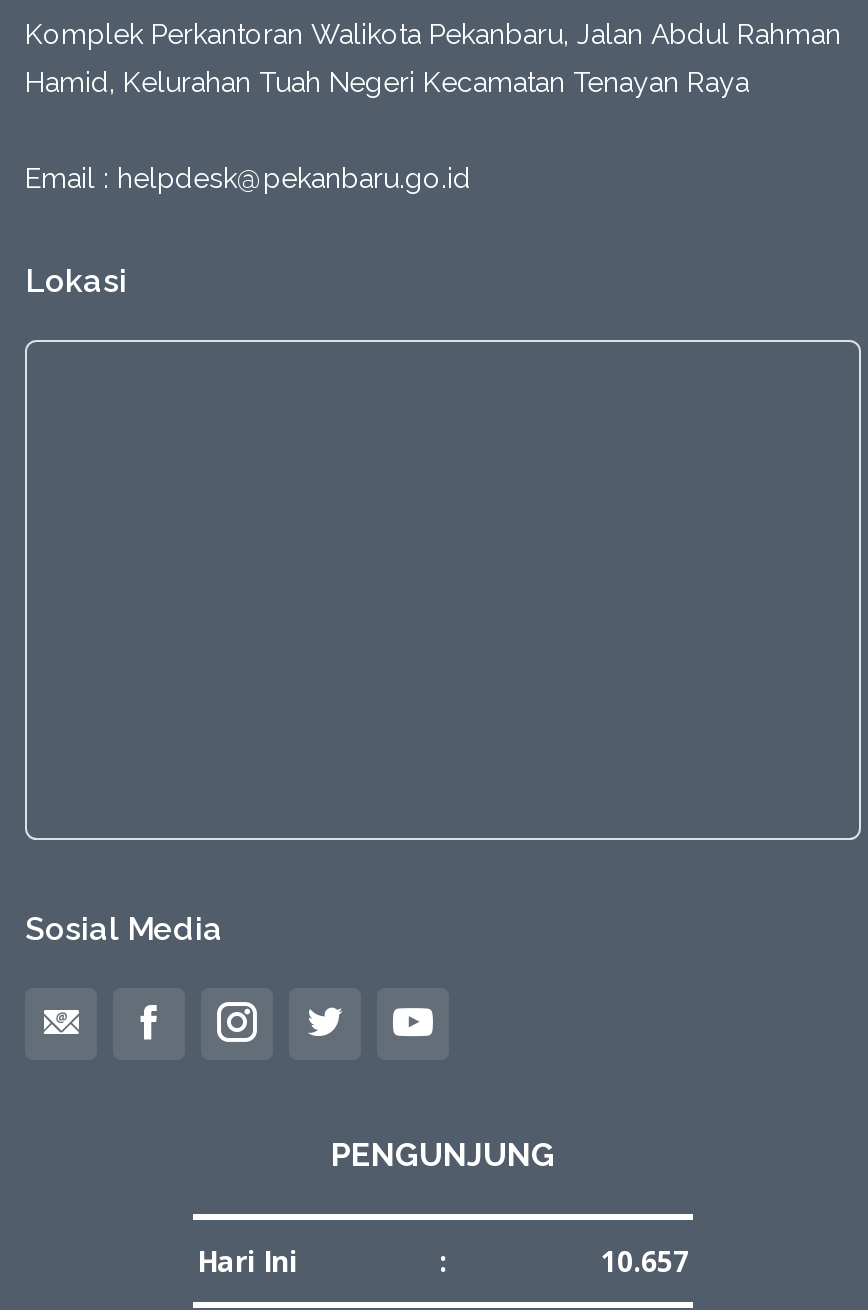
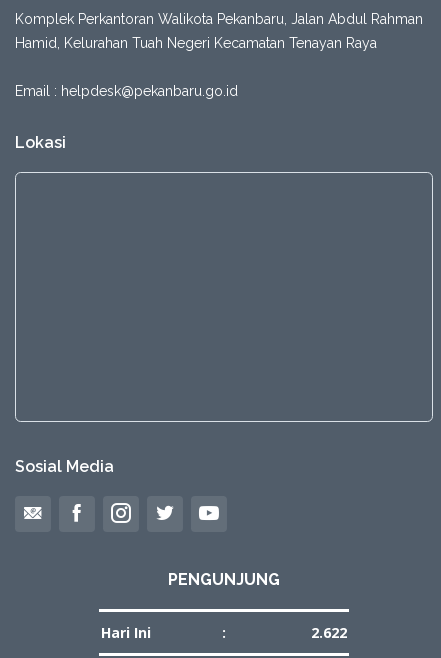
- 10.657
+ 2.622
